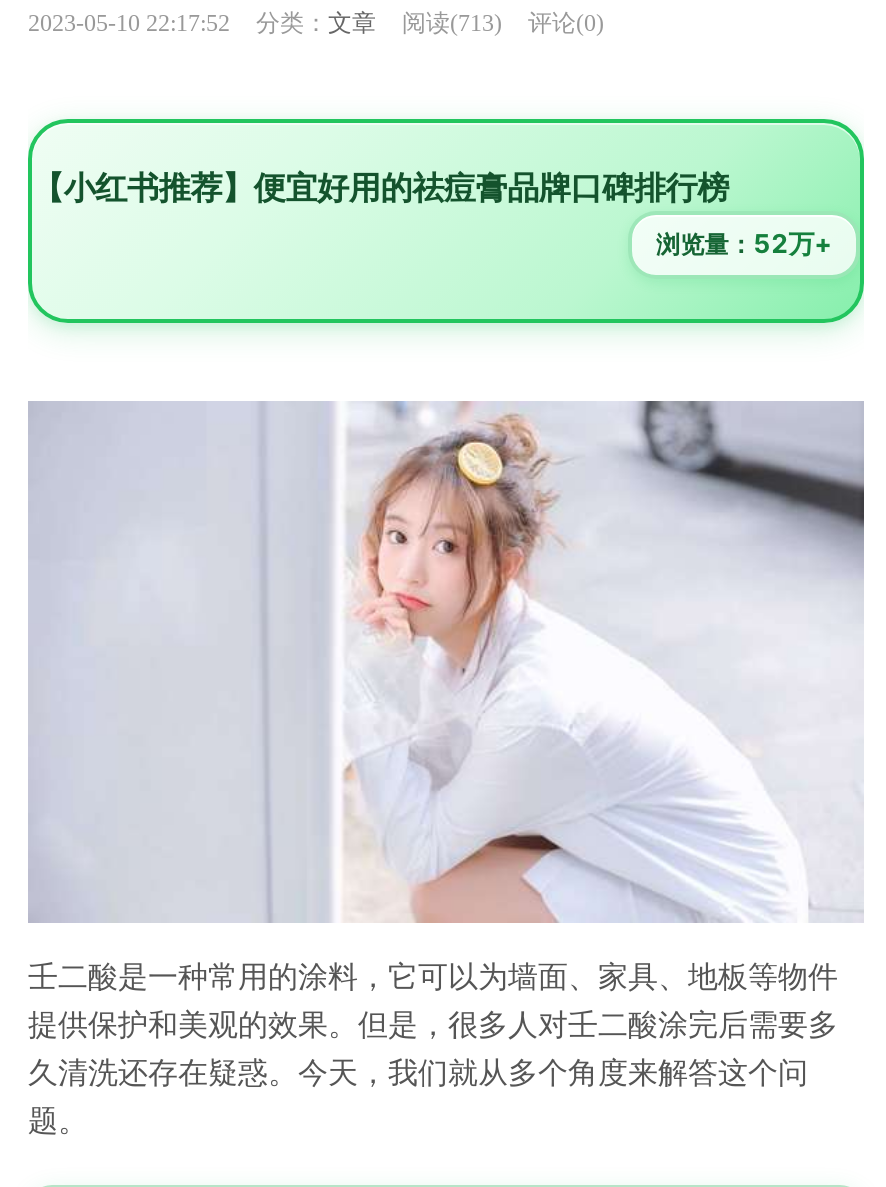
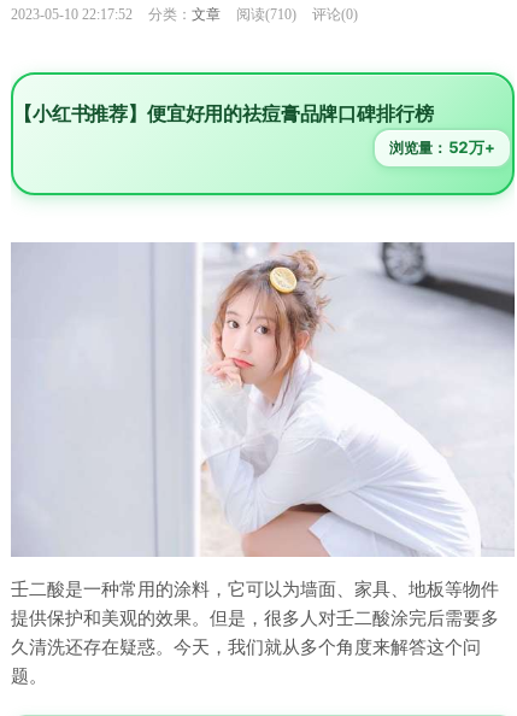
- 2023-05-10 22:17:52 分类：文章 阅读(713) 评论(0)
+ 2023-05-10 22:17:52 分类：文章 阅读(710) 评论(0)
